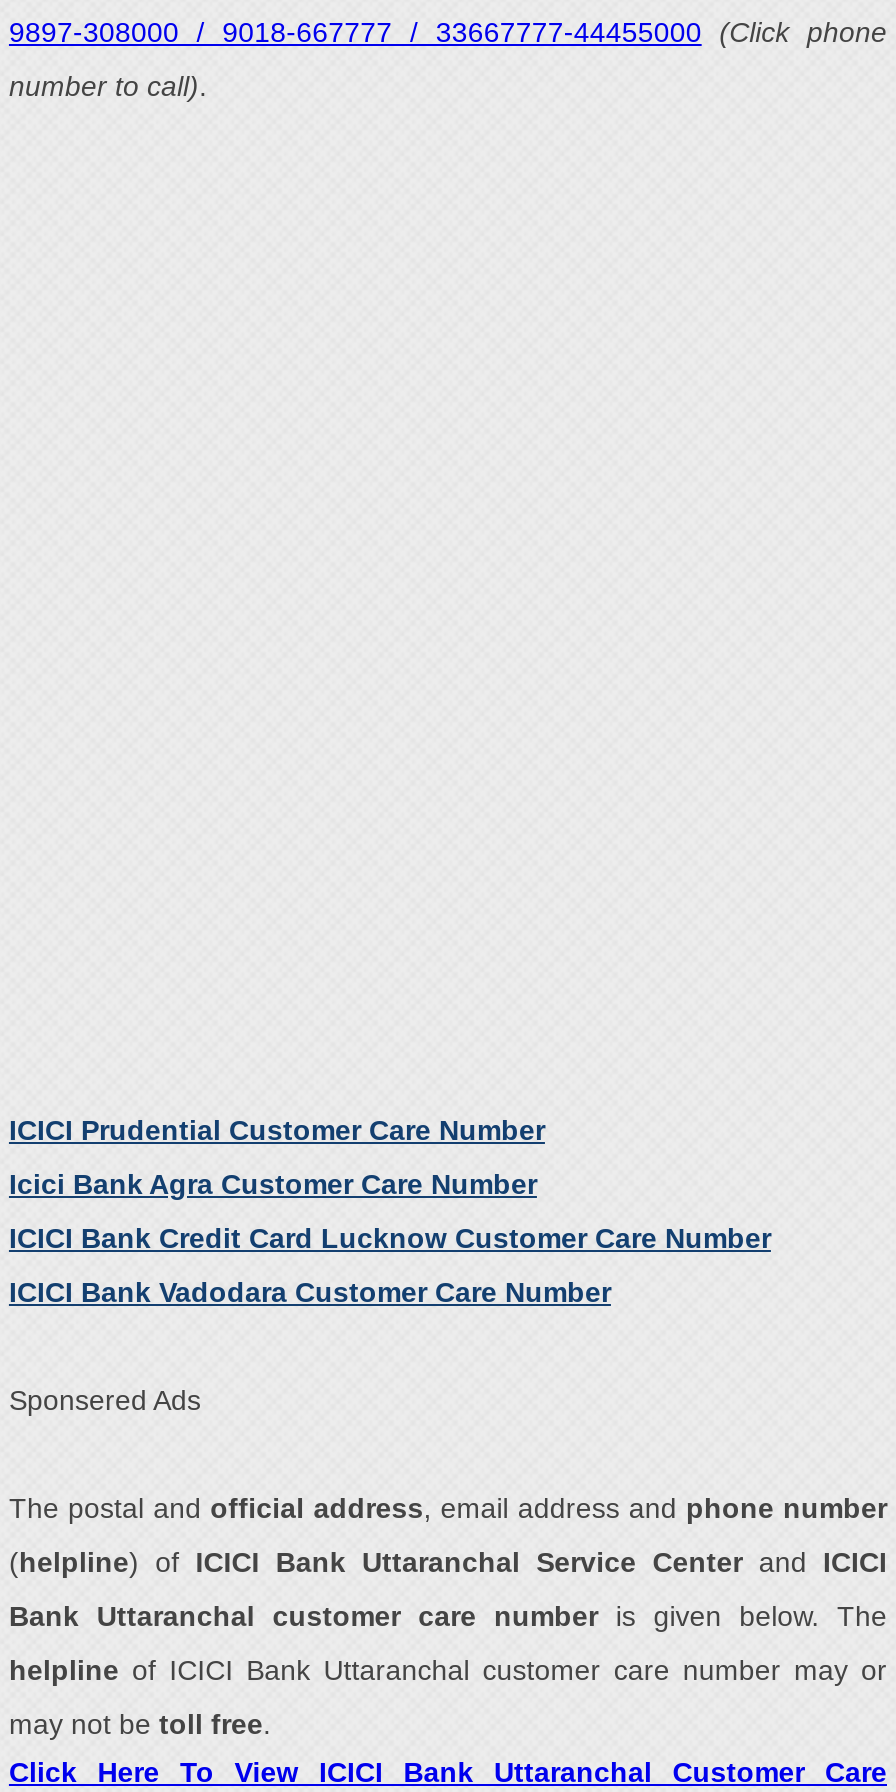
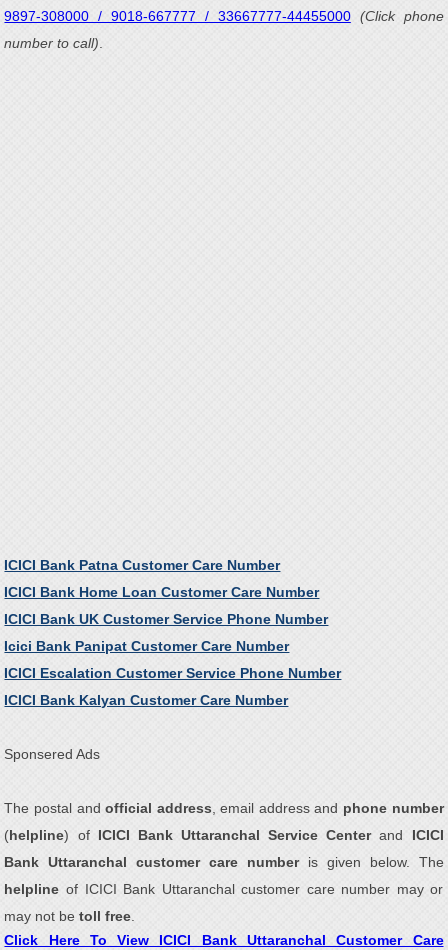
- ICICI Prudential Customer Care Number
- Icici Bank Agra Customer Care Number
- ICICI Bank Credit Card Lucknow Customer Care Number
- ICICI Bank Vadodara Customer Care Number
+ ICICI Bank Patna Customer Care Number
+ ICICI Bank Home Loan Customer Care Number
+ ICICI Bank UK Customer Service Phone Number
+ Icici Bank Panipat Customer Care Number
+ ICICI Escalation Customer Service Phone Number
+ ICICI Bank Kalyan Customer Care Number
